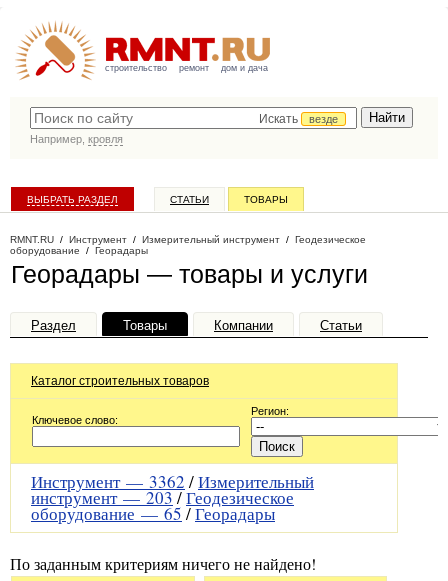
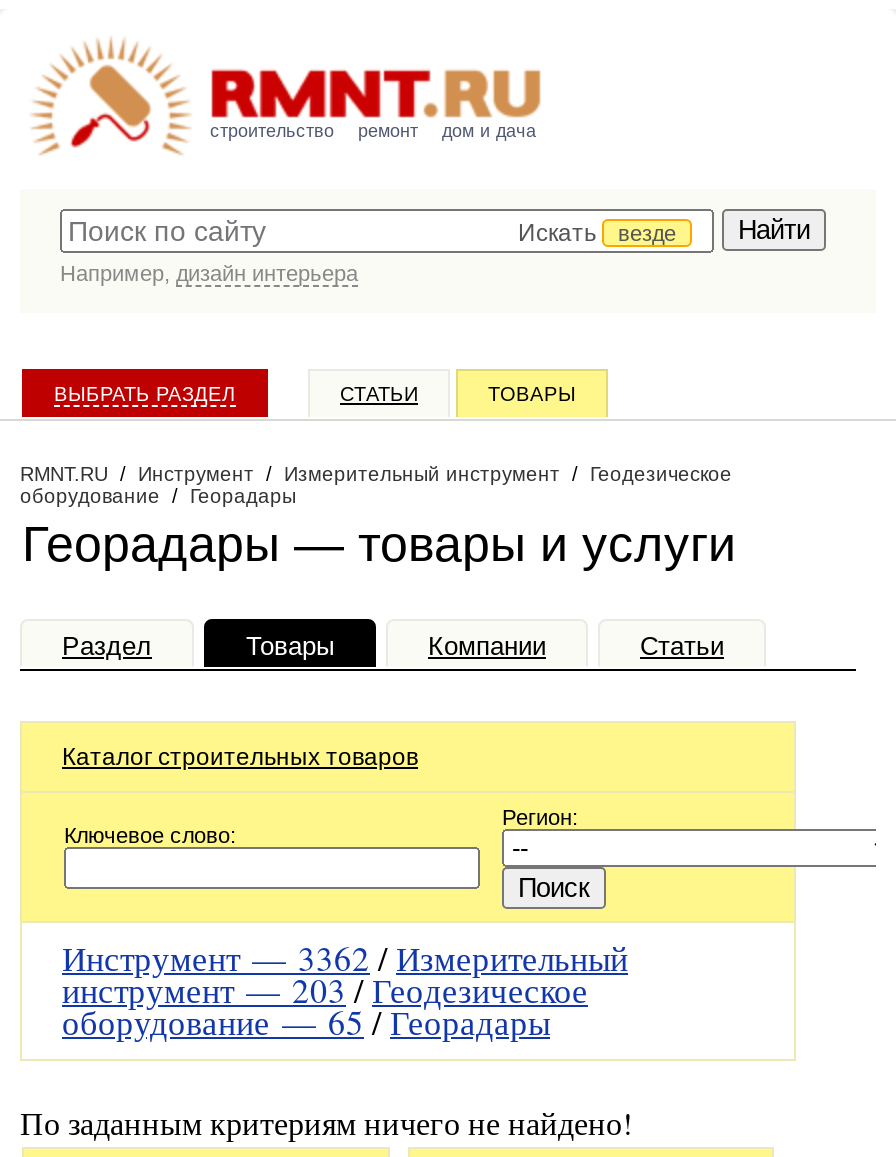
- Например, кровля
+ Например, дизайн интерьера
